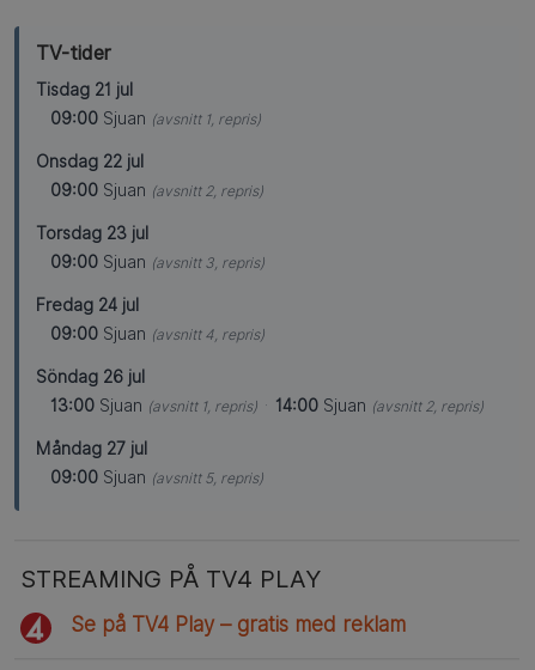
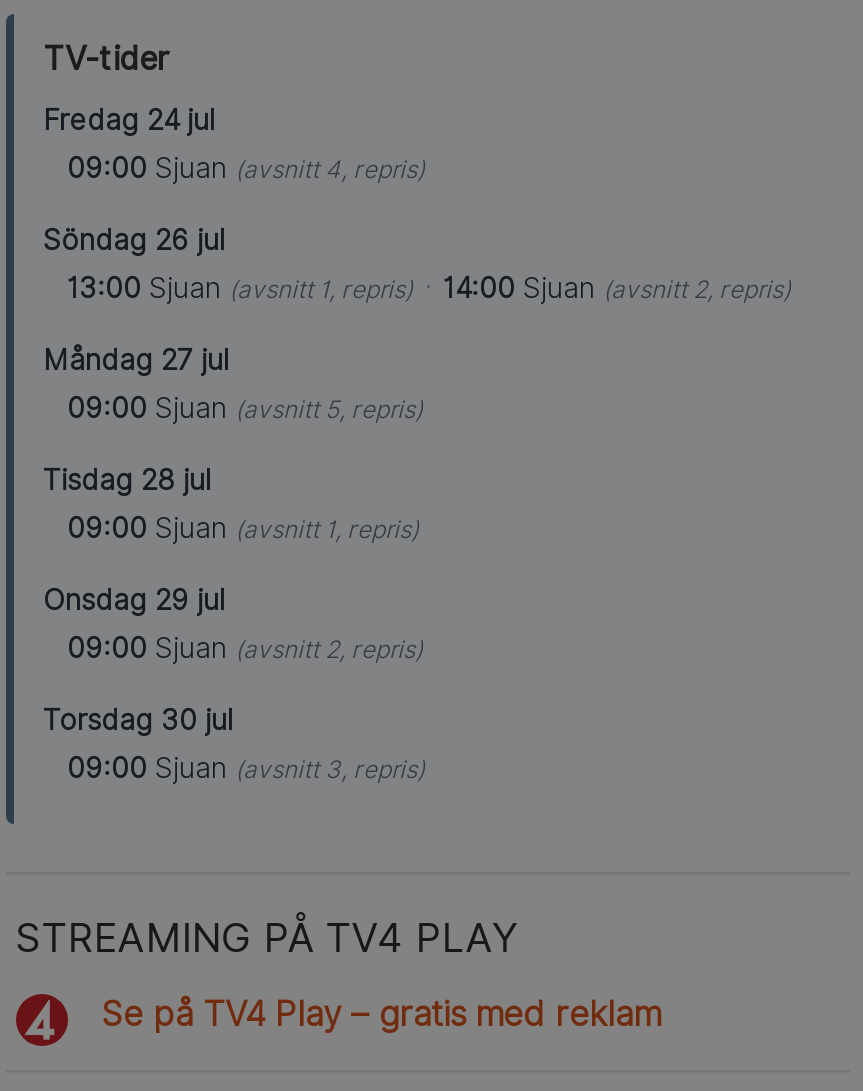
- Tisdag 21 jul
- Onsdag 22 jul
- Torsdag 23 jul

moved down: 09:00 Sjuan (avsnitt 1, repris)

moved down: 09:00 Sjuan (avsnitt 2, repris)

moved down: 09:00 Sjuan (avsnitt 3, repris)

moved up: Fredag 24 jul | 09:00 Sjuan (avsnitt 4, repris) | Söndag 26 jul | 13:00 Sjuan (avsnitt 1, repris) · 14:00 Sjuan (avsnitt 2, repris) | Måndag 27 jul | 09:00 Sjuan (avsnitt 5, repris)

+ Tisdag 28 jul
+ Onsdag 29 jul
+ Torsdag 30 jul
